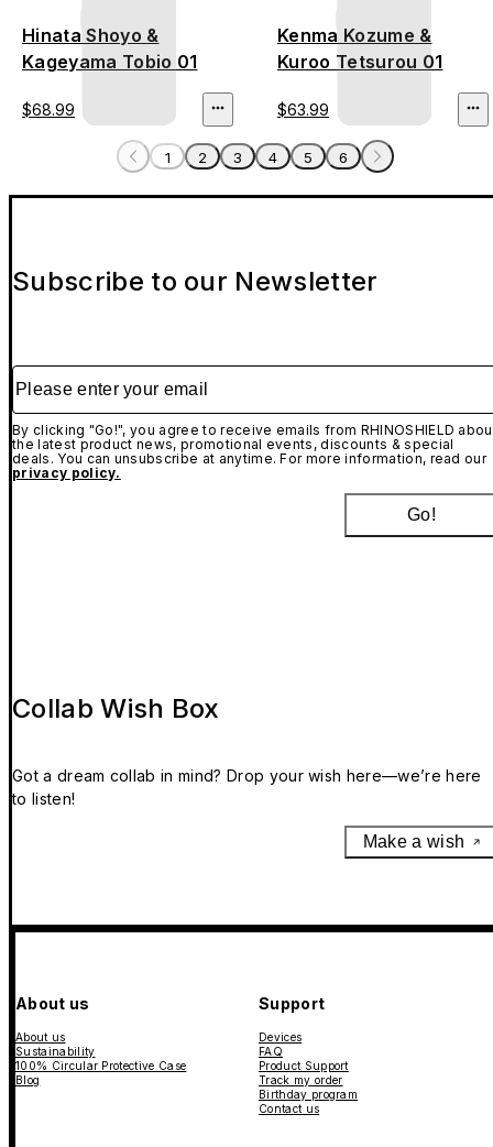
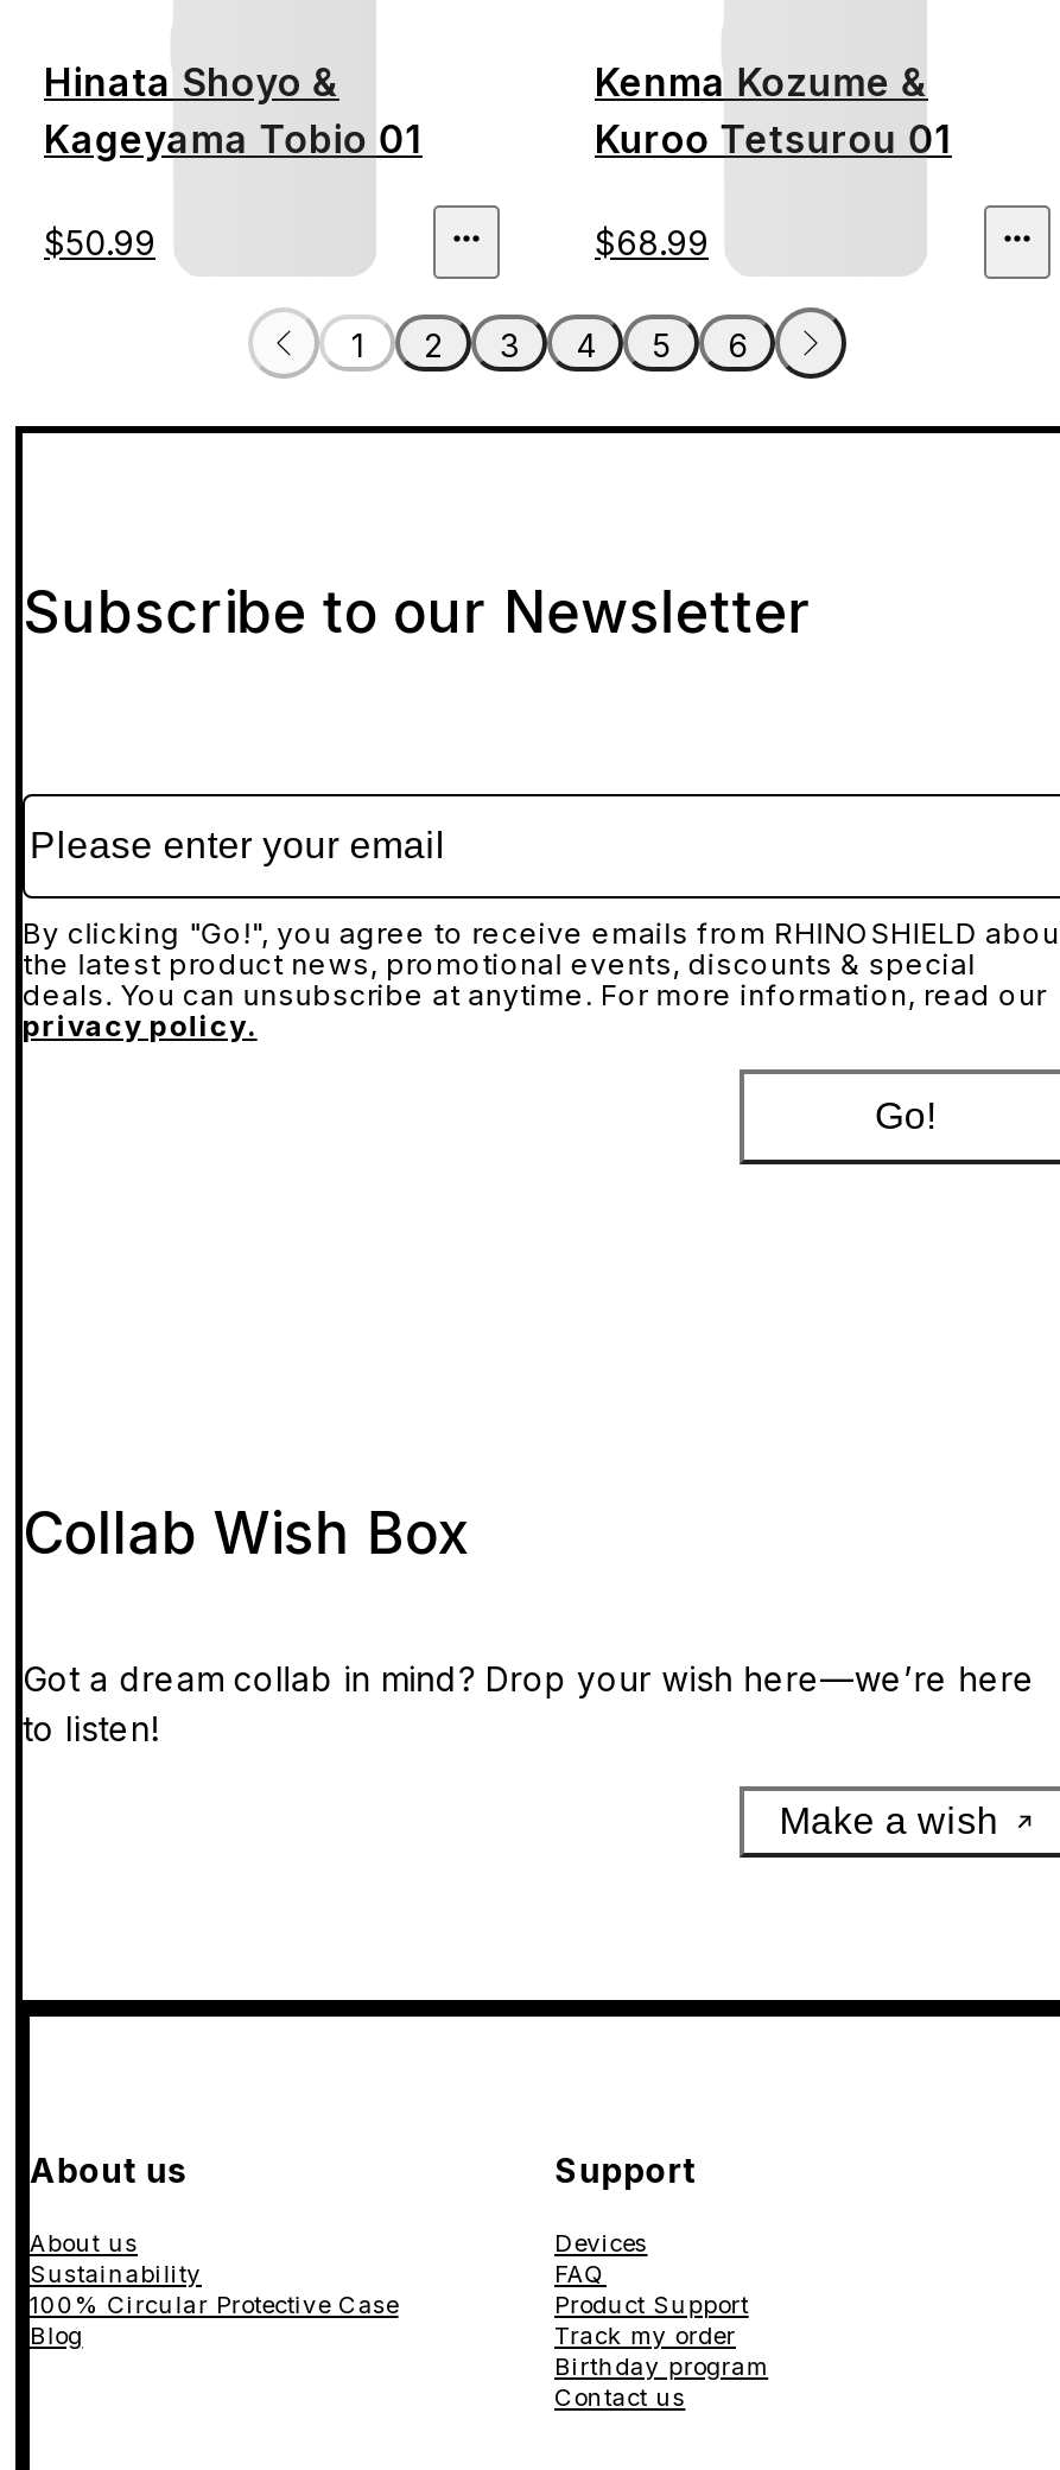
- $68.99
+ $50.99

- $63.99
+ $68.99
